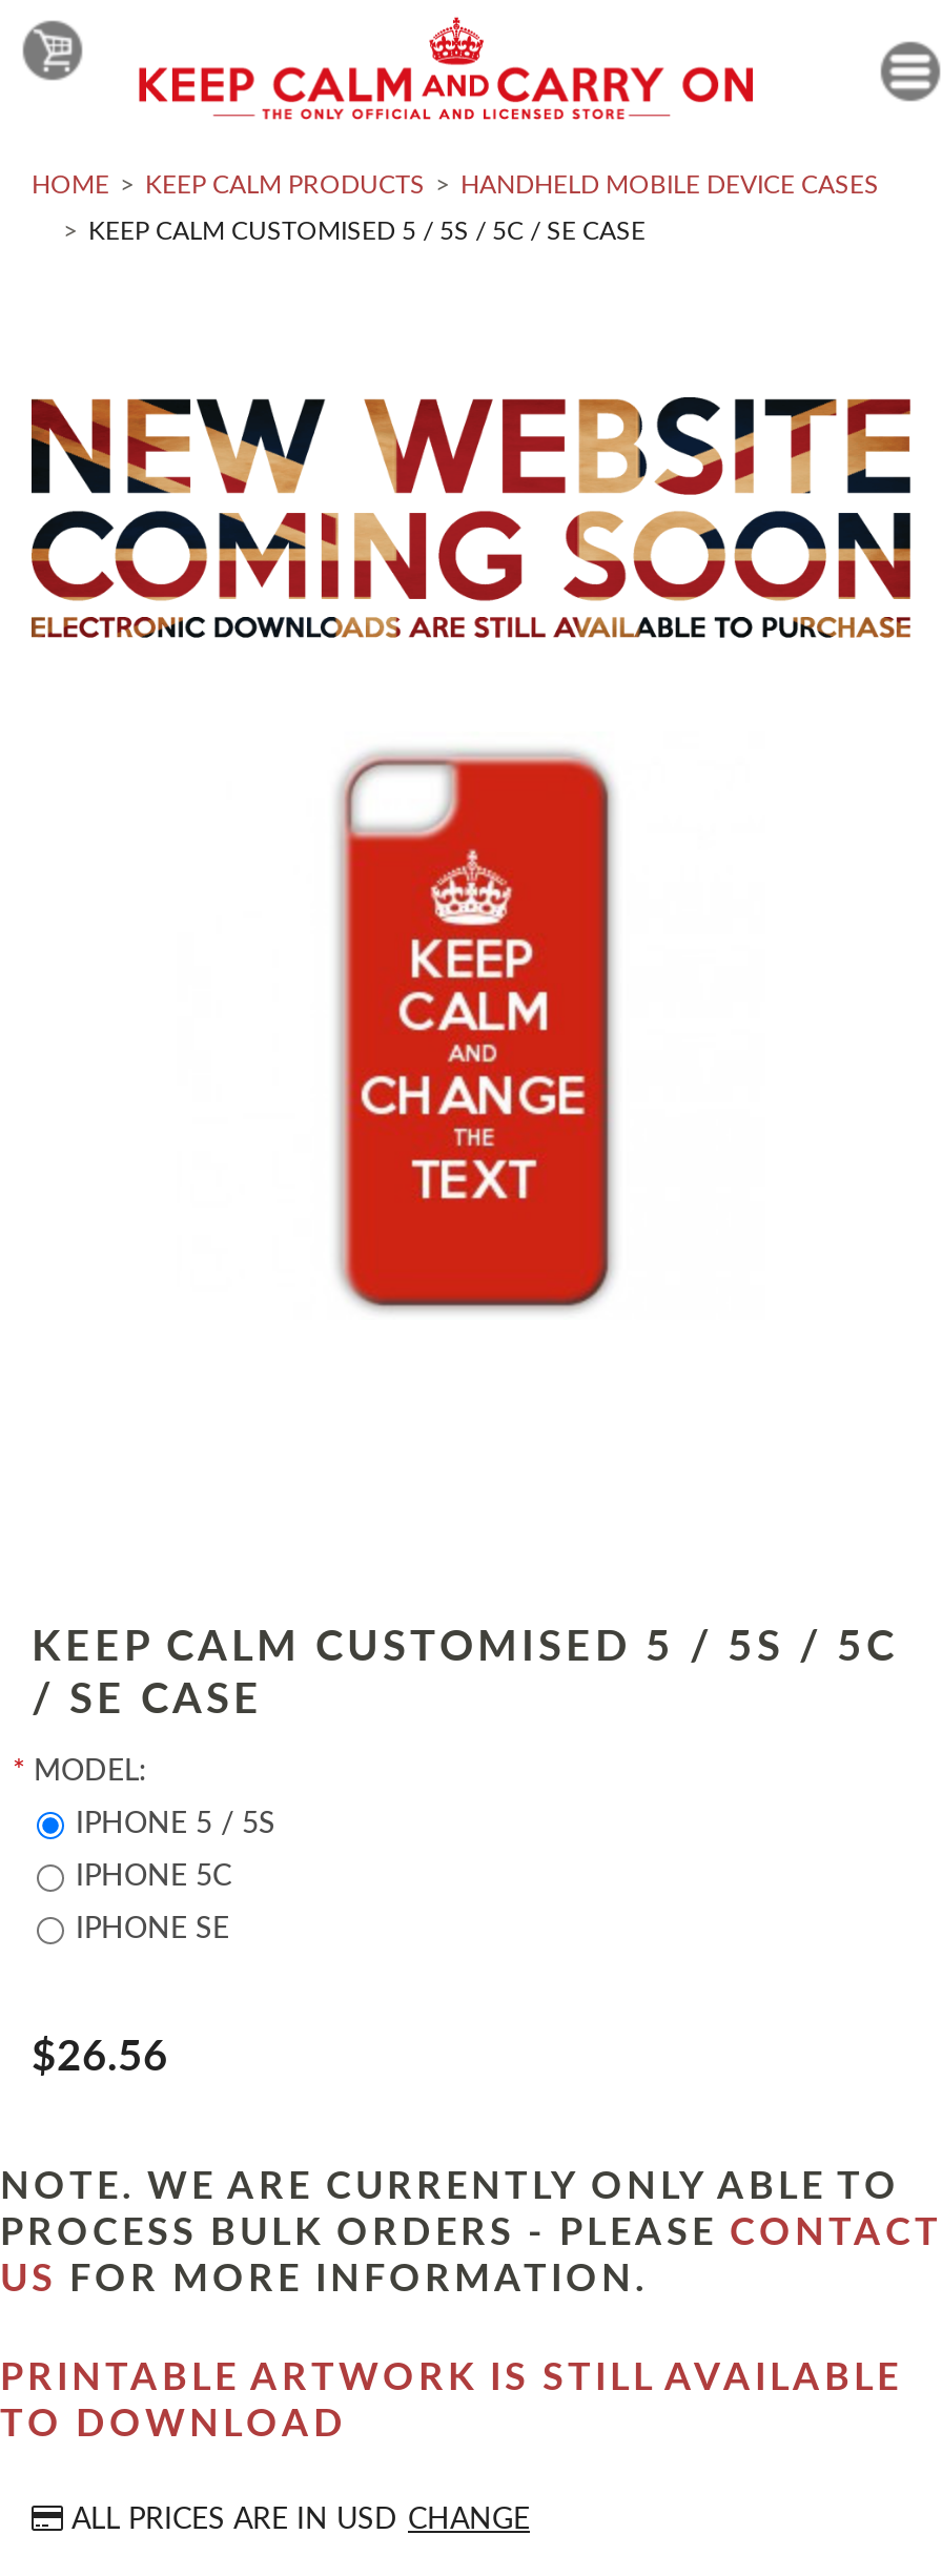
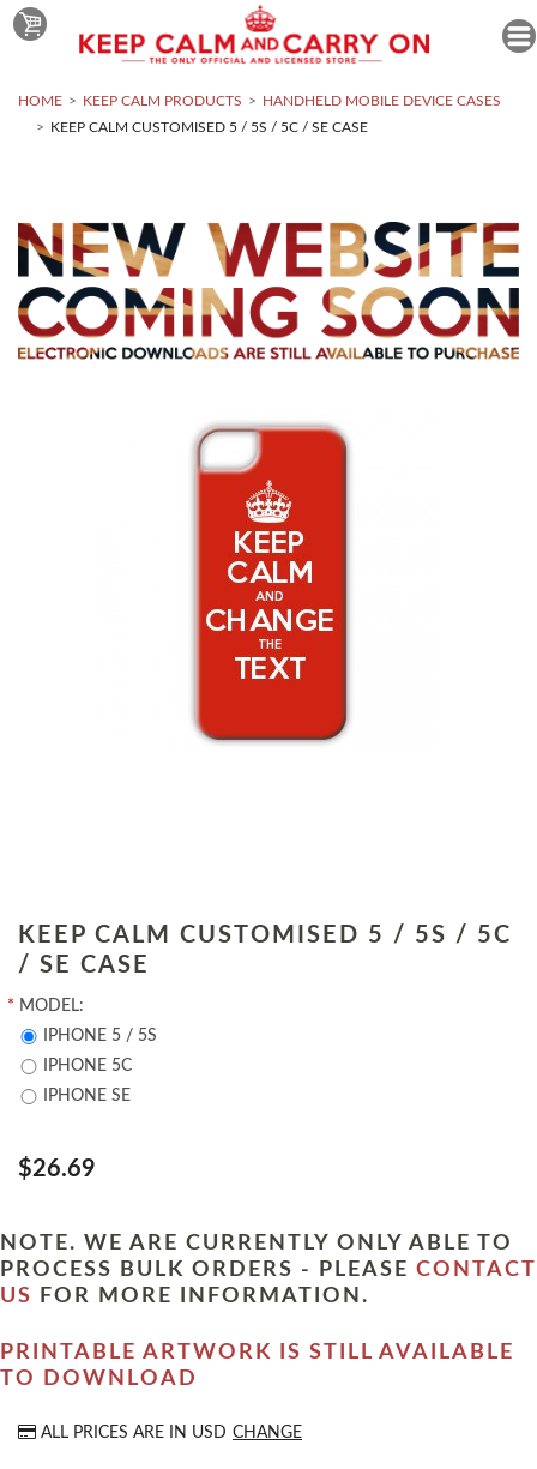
- $26.56
+ $26.69
